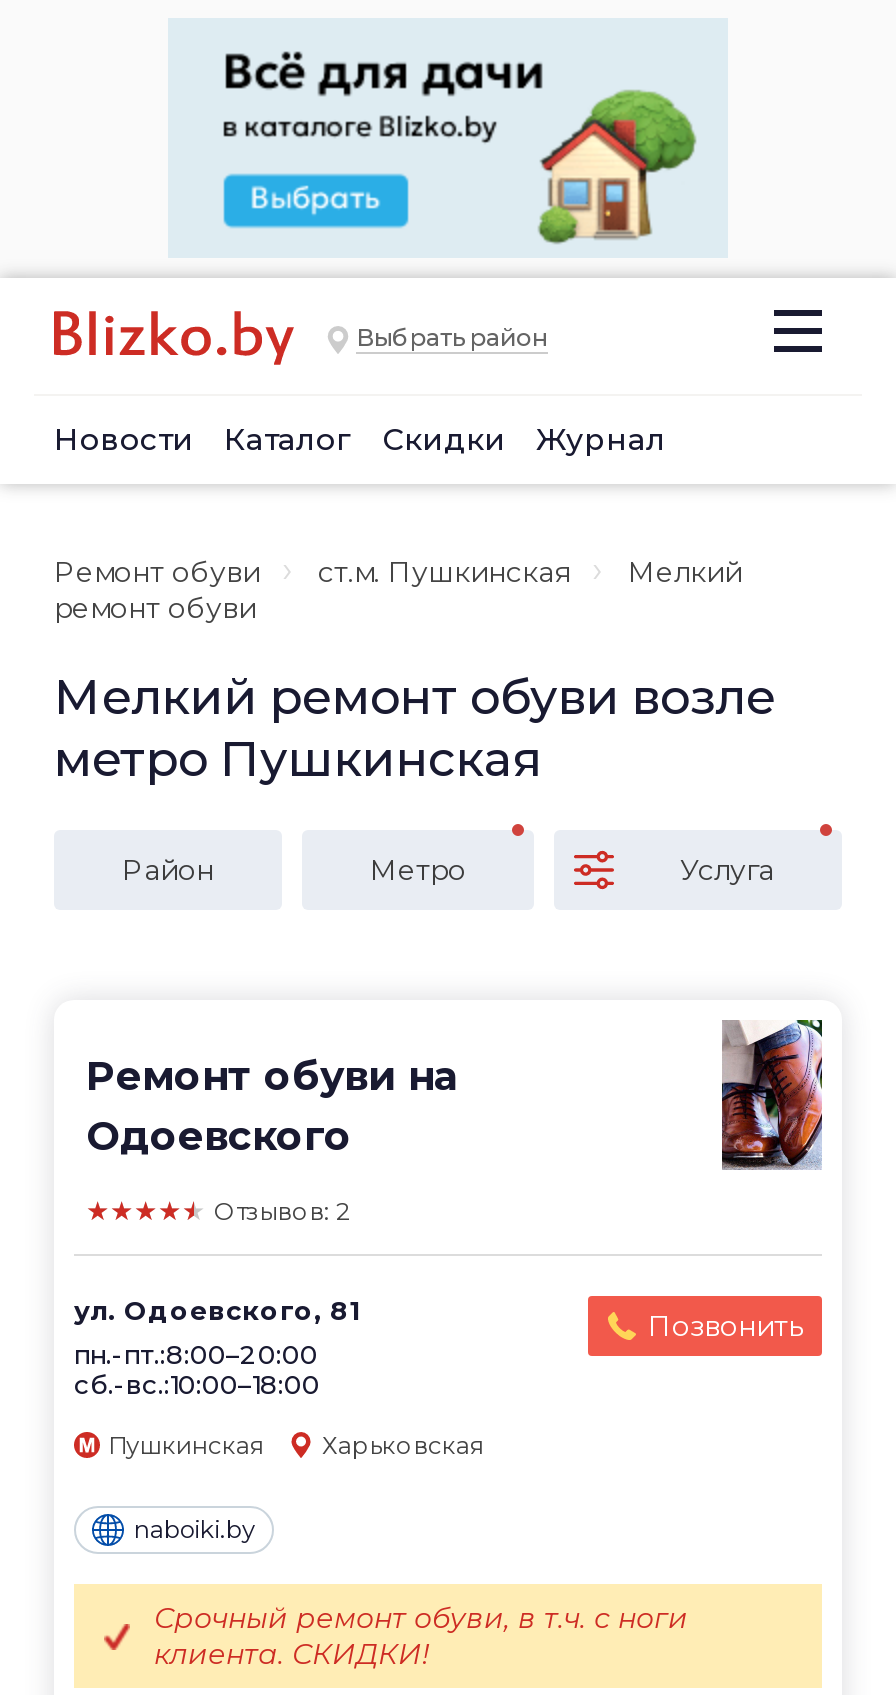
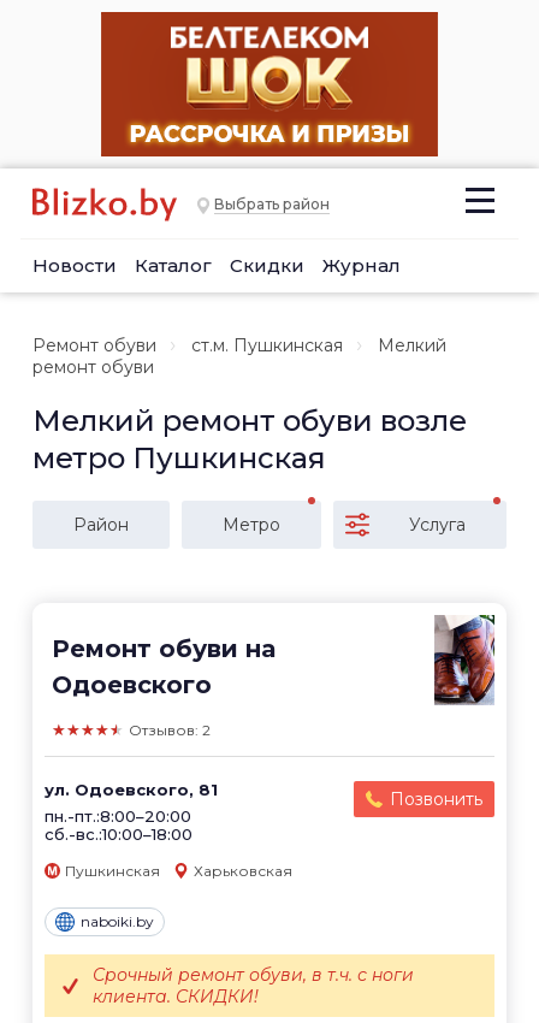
- [image]
+ [image]
